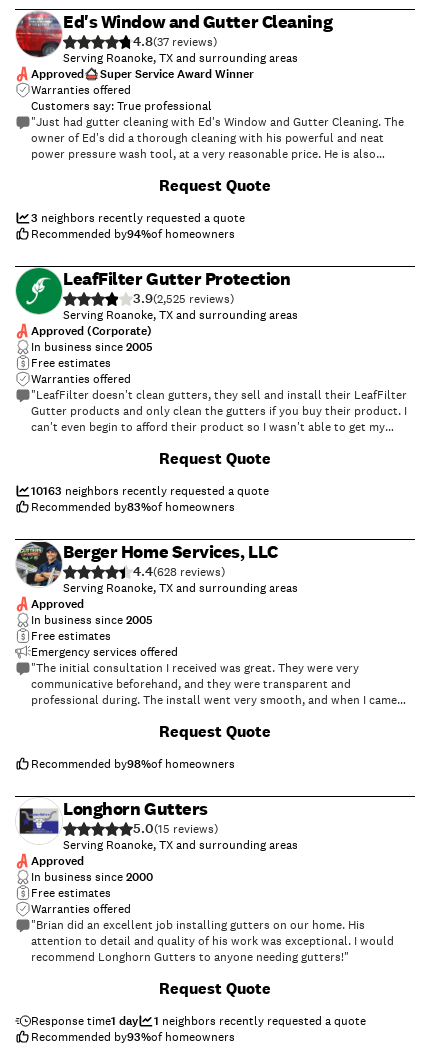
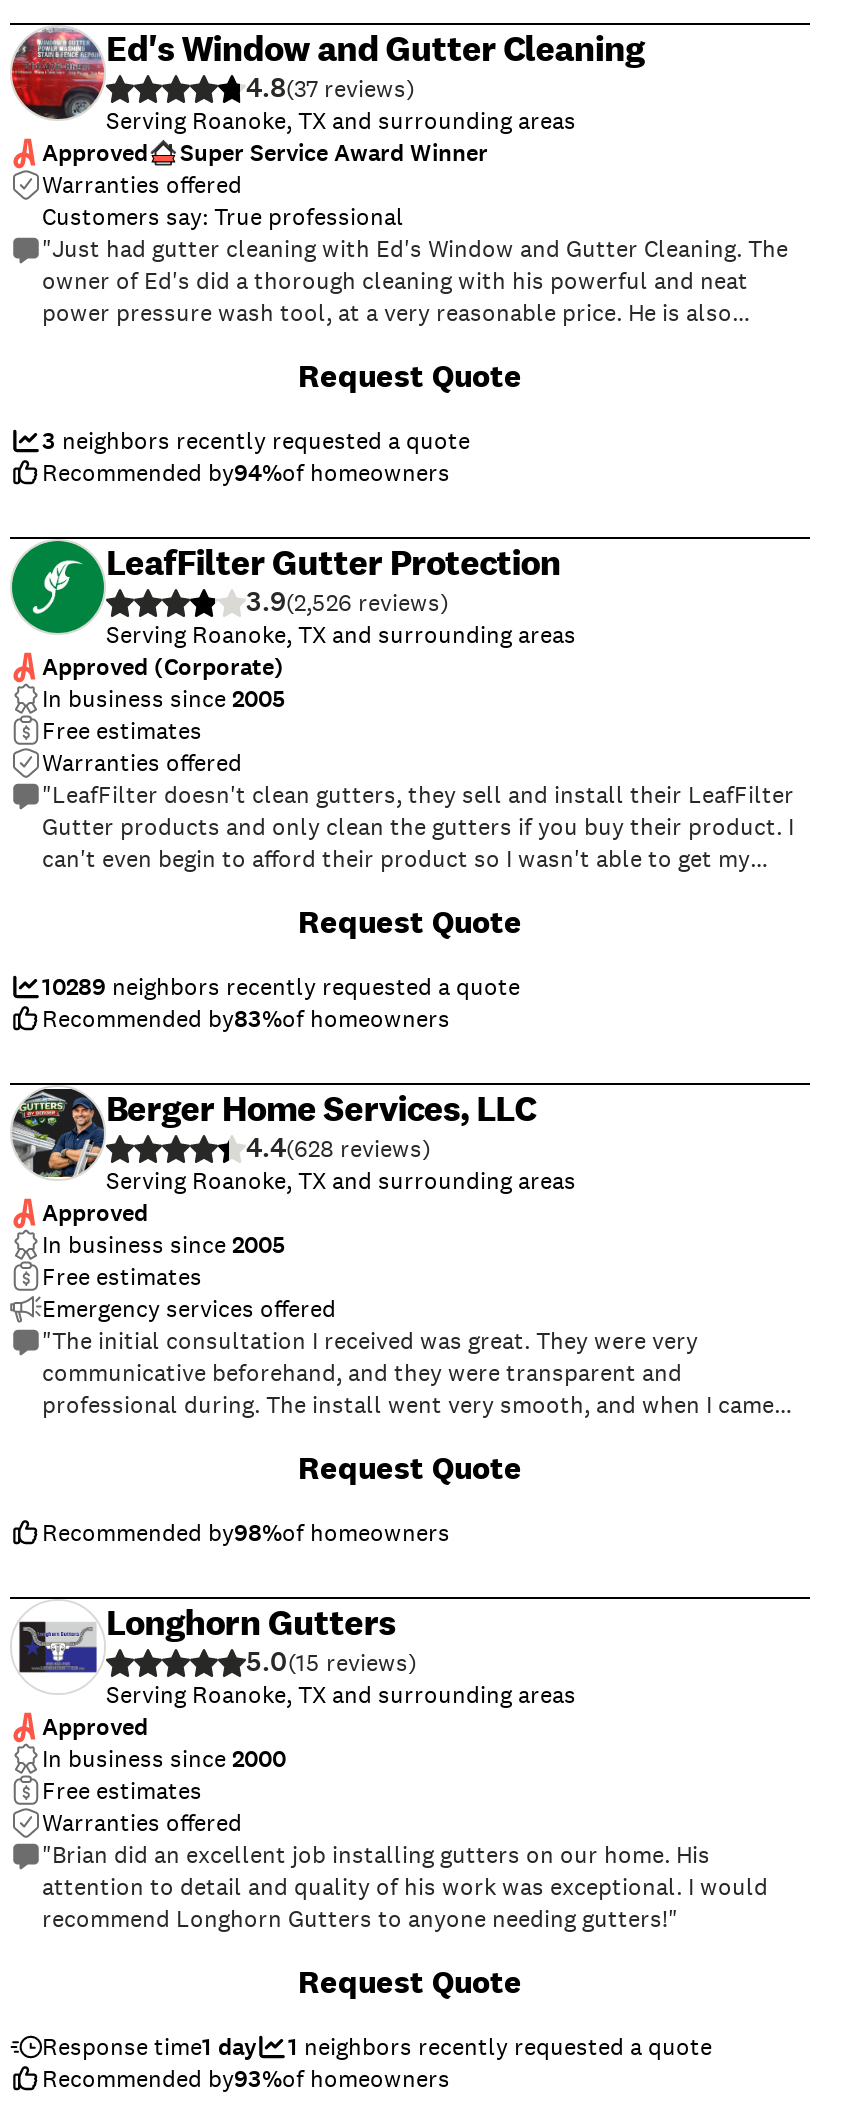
- 3.9(2,525
+ 3.9(2,526

- 10163 neighbors recently requested a quote
+ 10289 neighbors recently requested a quote
